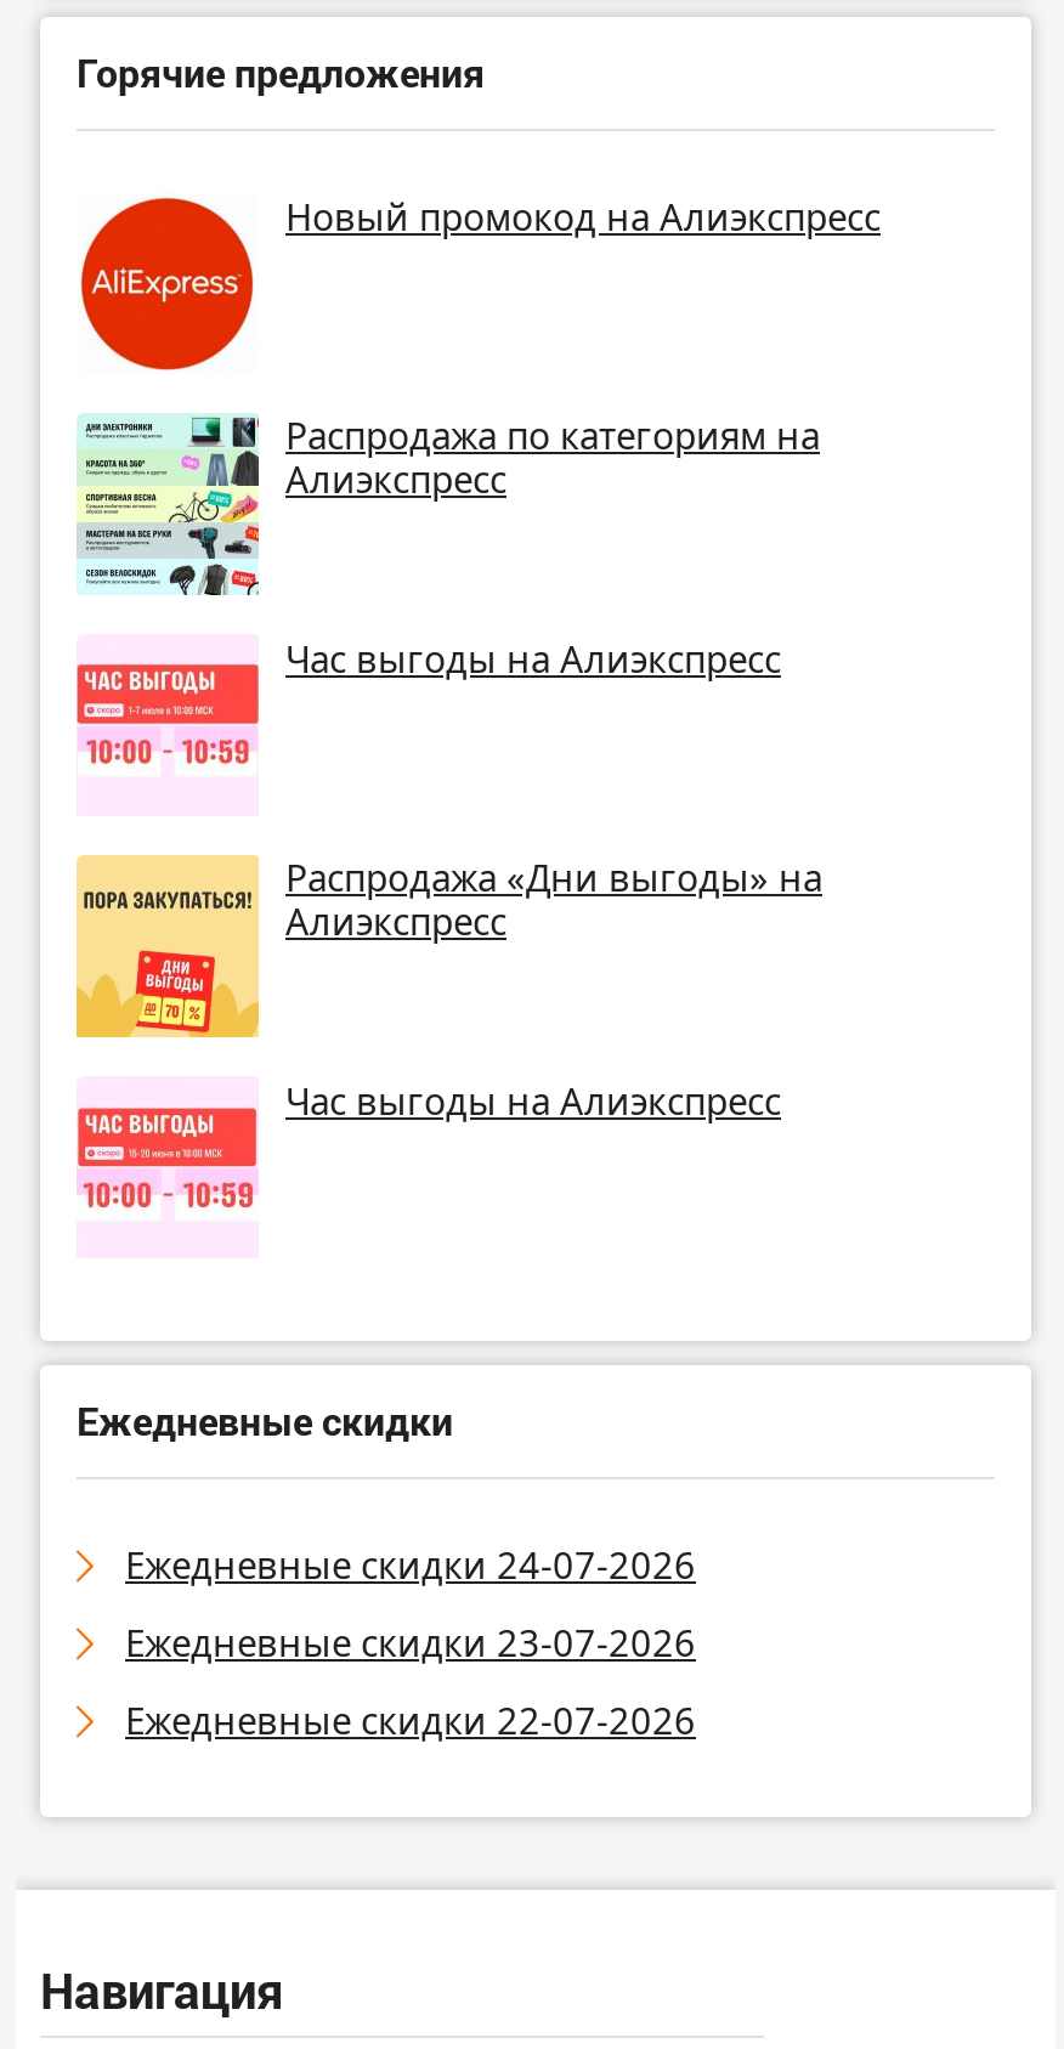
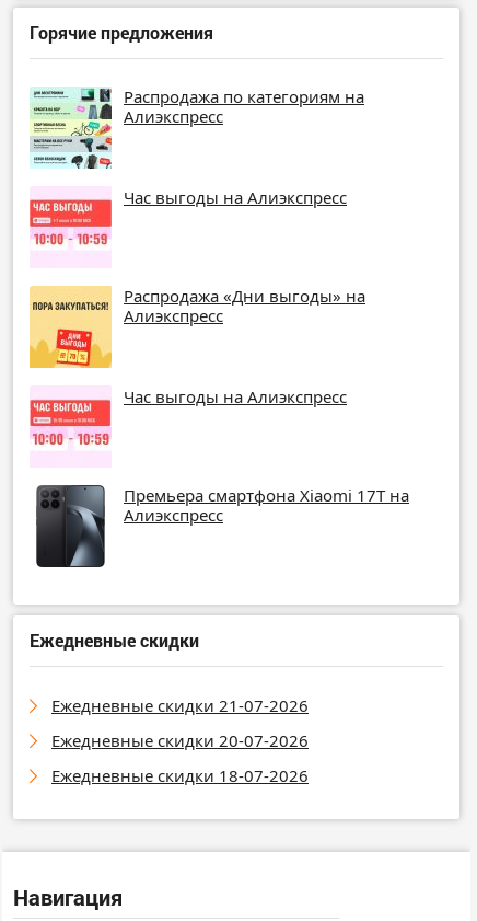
- [image]
- Новый промокод на Алиэкспресс

moved up: [image] | Распродажа по категориям на | Алиэкспресс | Час выгоды на Алиэкспресс | Распродажа «Дни выгоды» на | Алиэкспресс | Час выгоды на Алиэкспресс

moved up: [image]

+ [image]
+ Премьера смартфона Xiaomi 17T на
+ Алиэкспресс

- Ежедневные скидки 24-07-2026
+ Ежедневные скидки 21-07-2026

- Ежедневные скидки 23-07-2026
+ Ежедневные скидки 20-07-2026

- Ежедневные скидки 22-07-2026
+ Ежедневные скидки 18-07-2026
